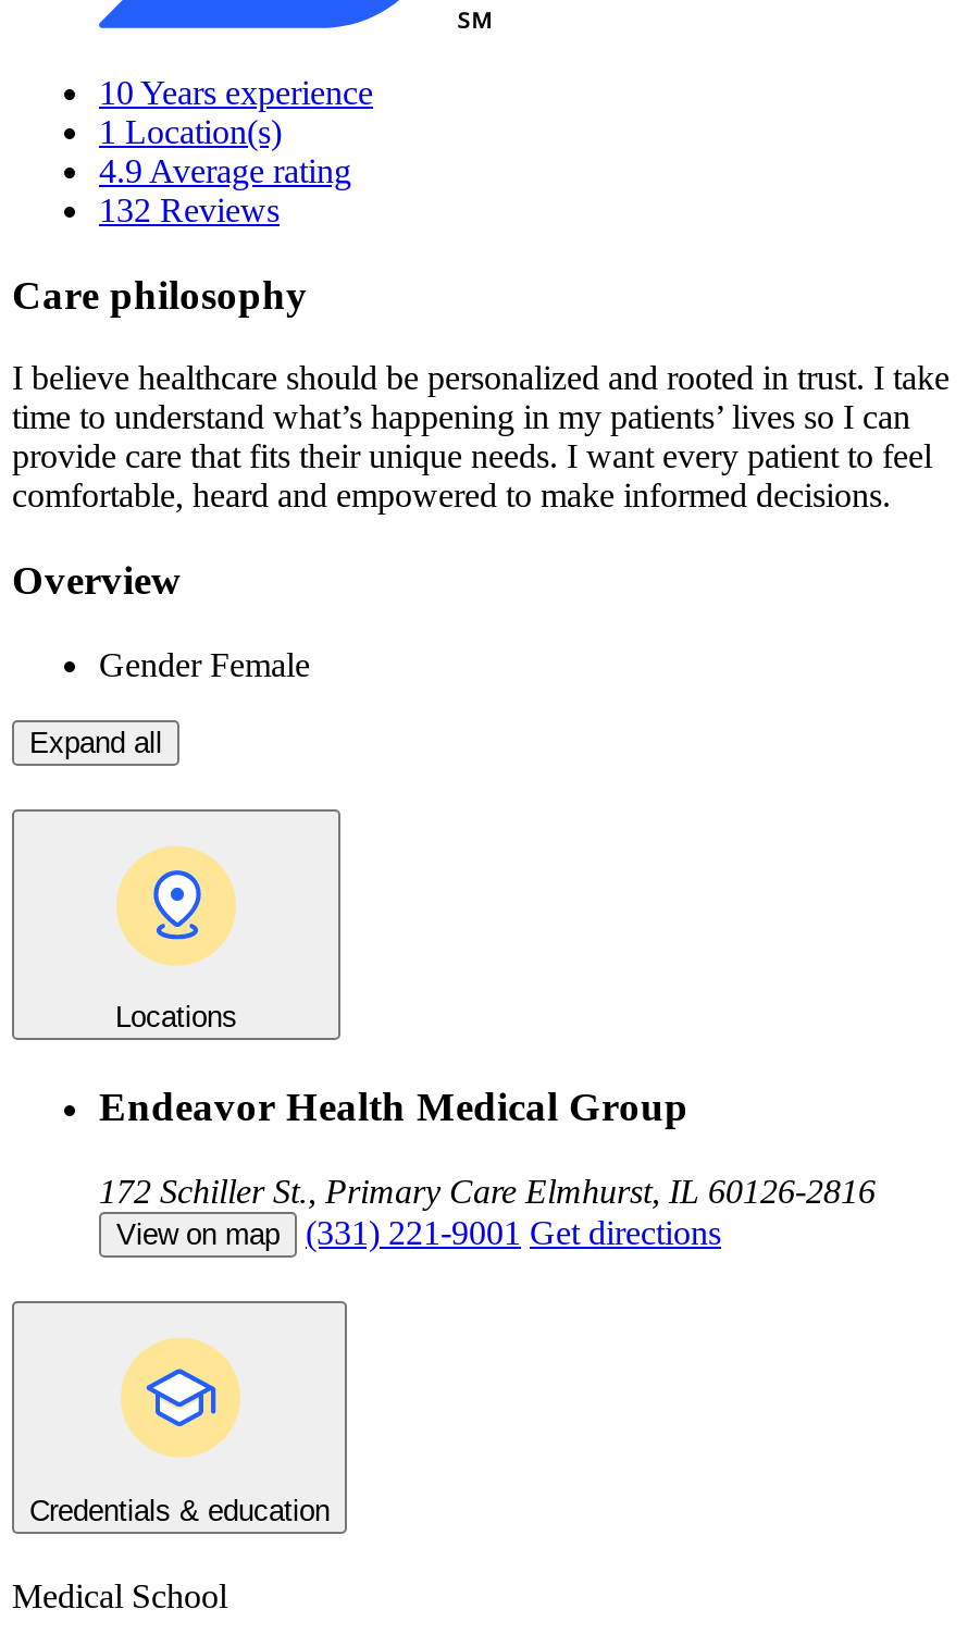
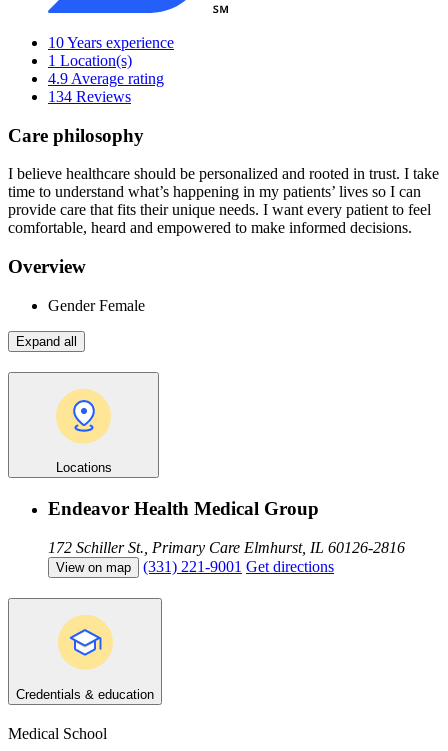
- 132 Reviews
+ 134 Reviews
